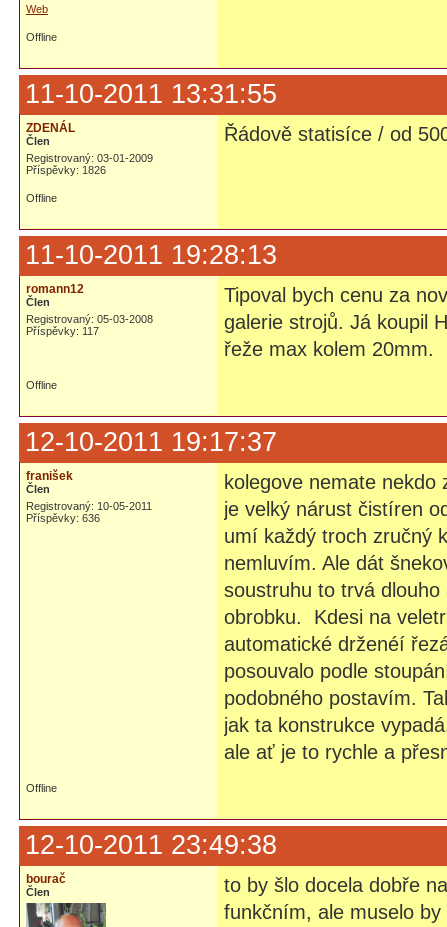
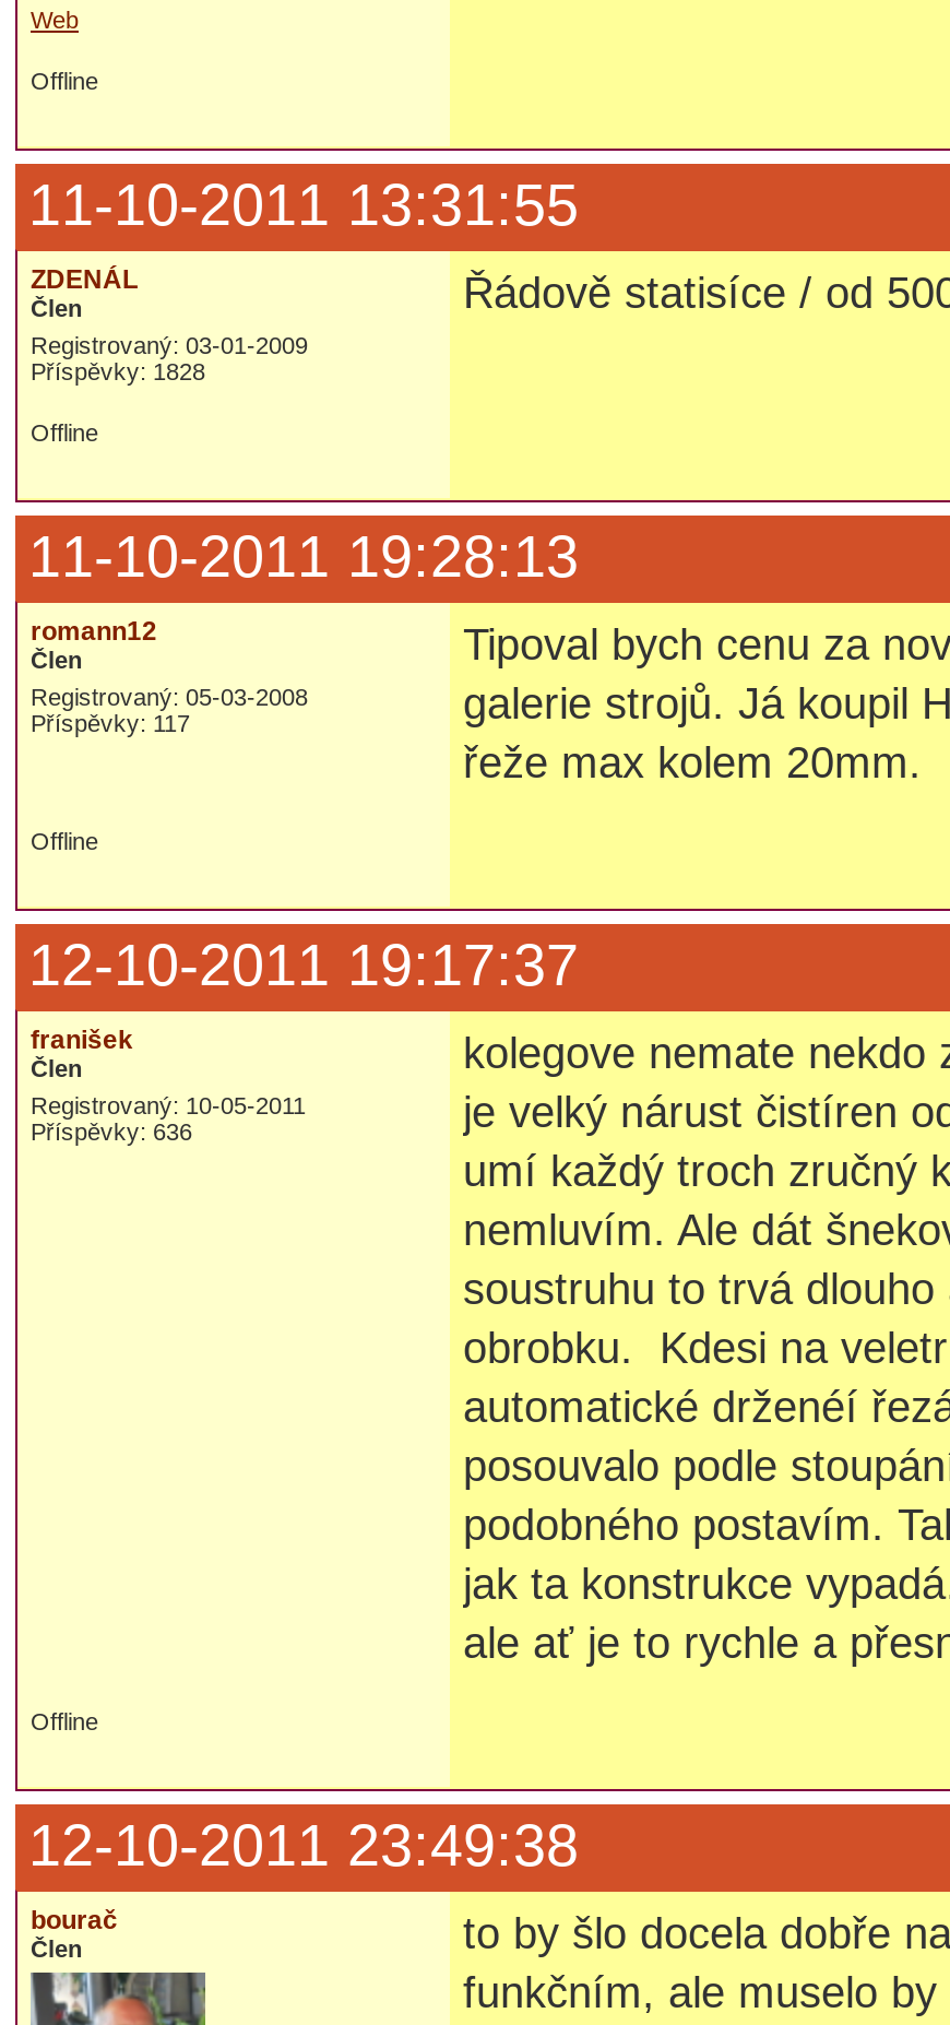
- Příspěvky: 1826
+ Příspěvky: 1828
